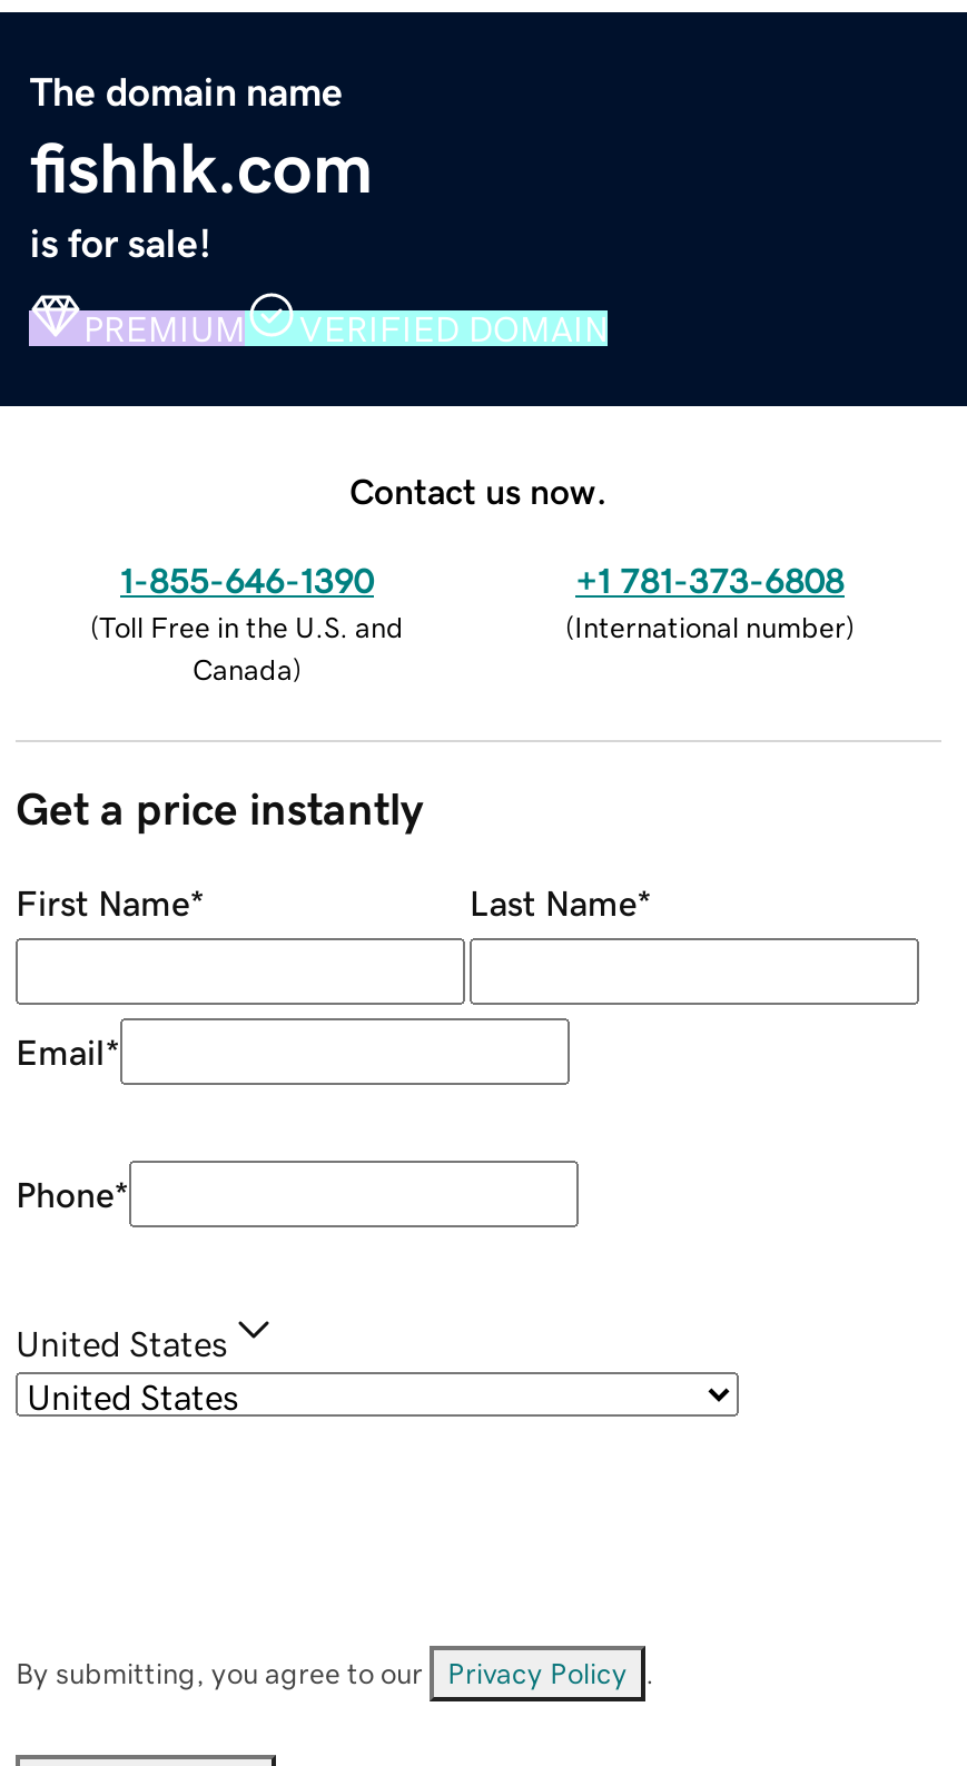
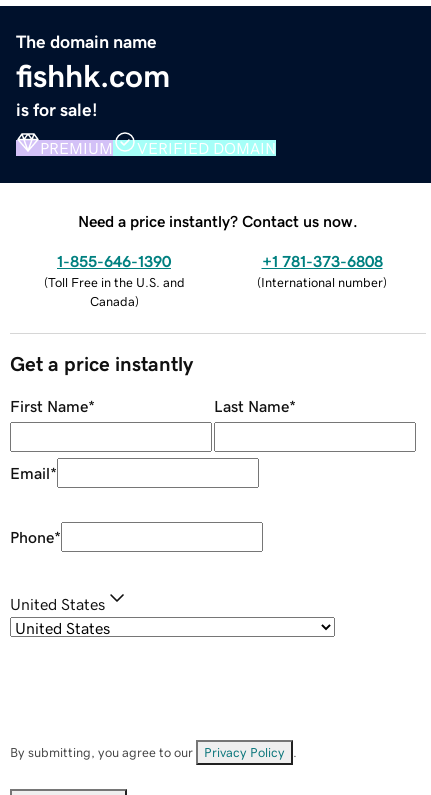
- Contact us now.
+ Need a price instantly? Contact us now.
